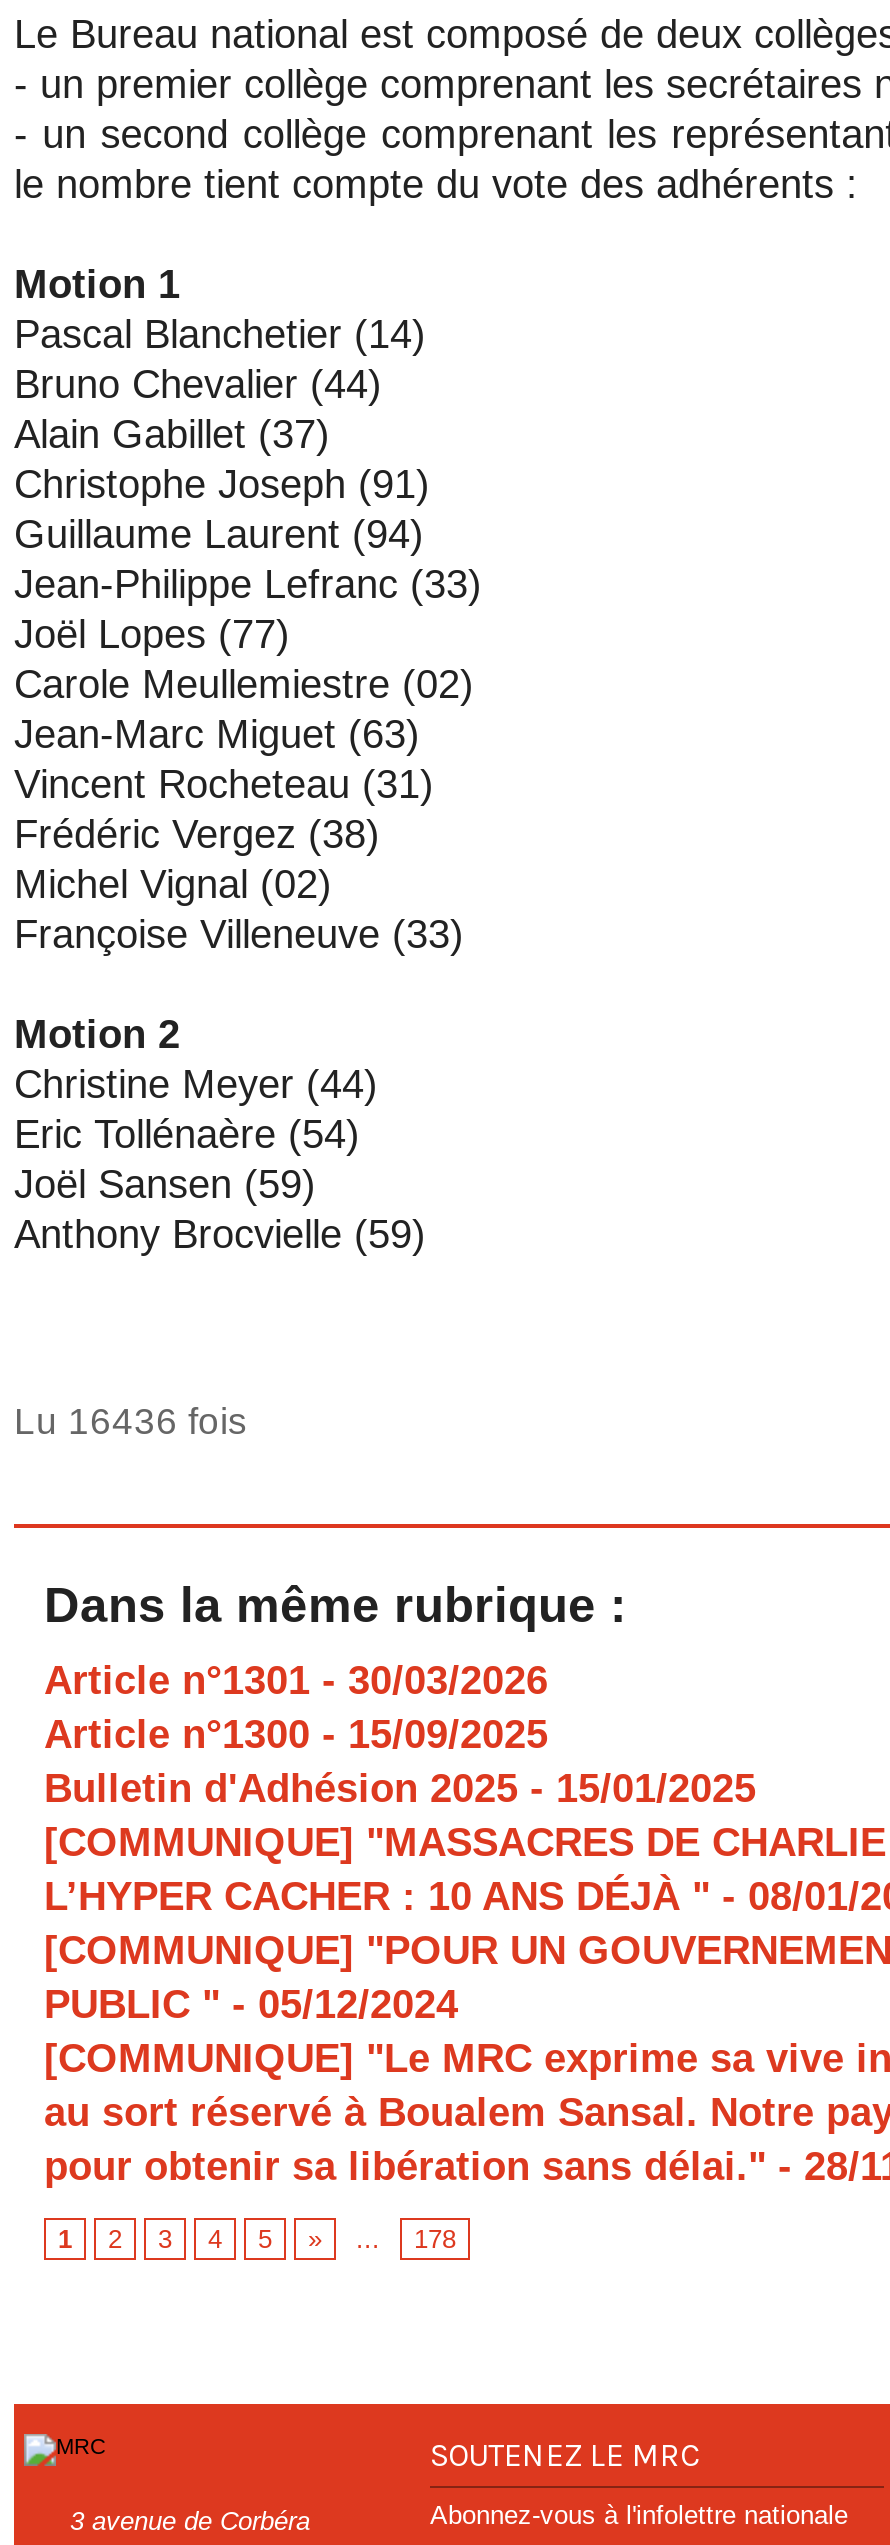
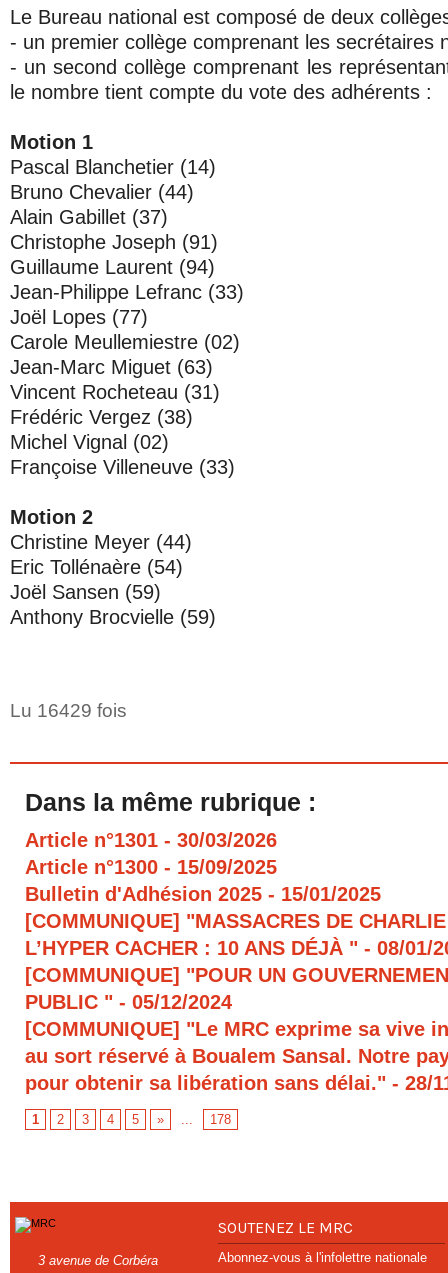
- Lu 16436 fois
+ Lu 16429 fois
